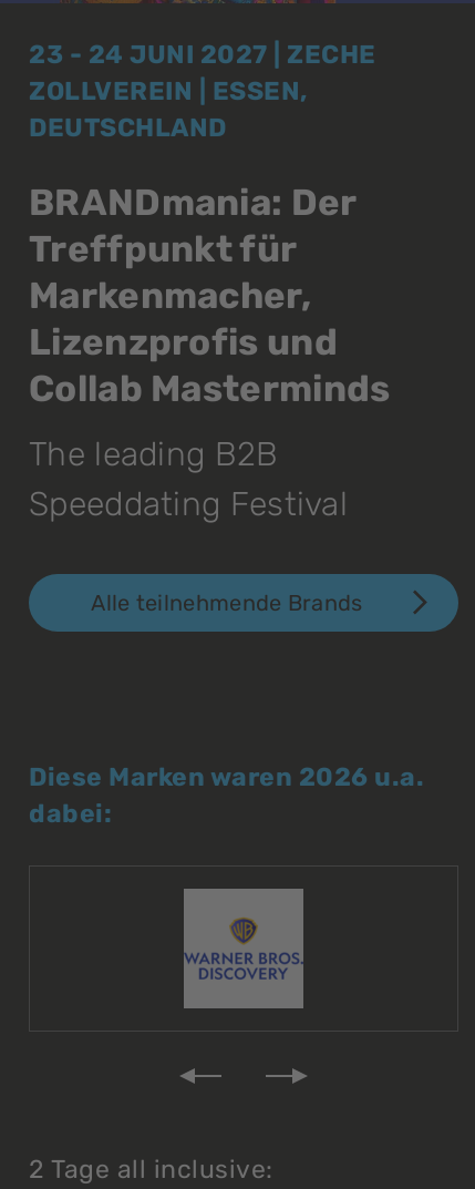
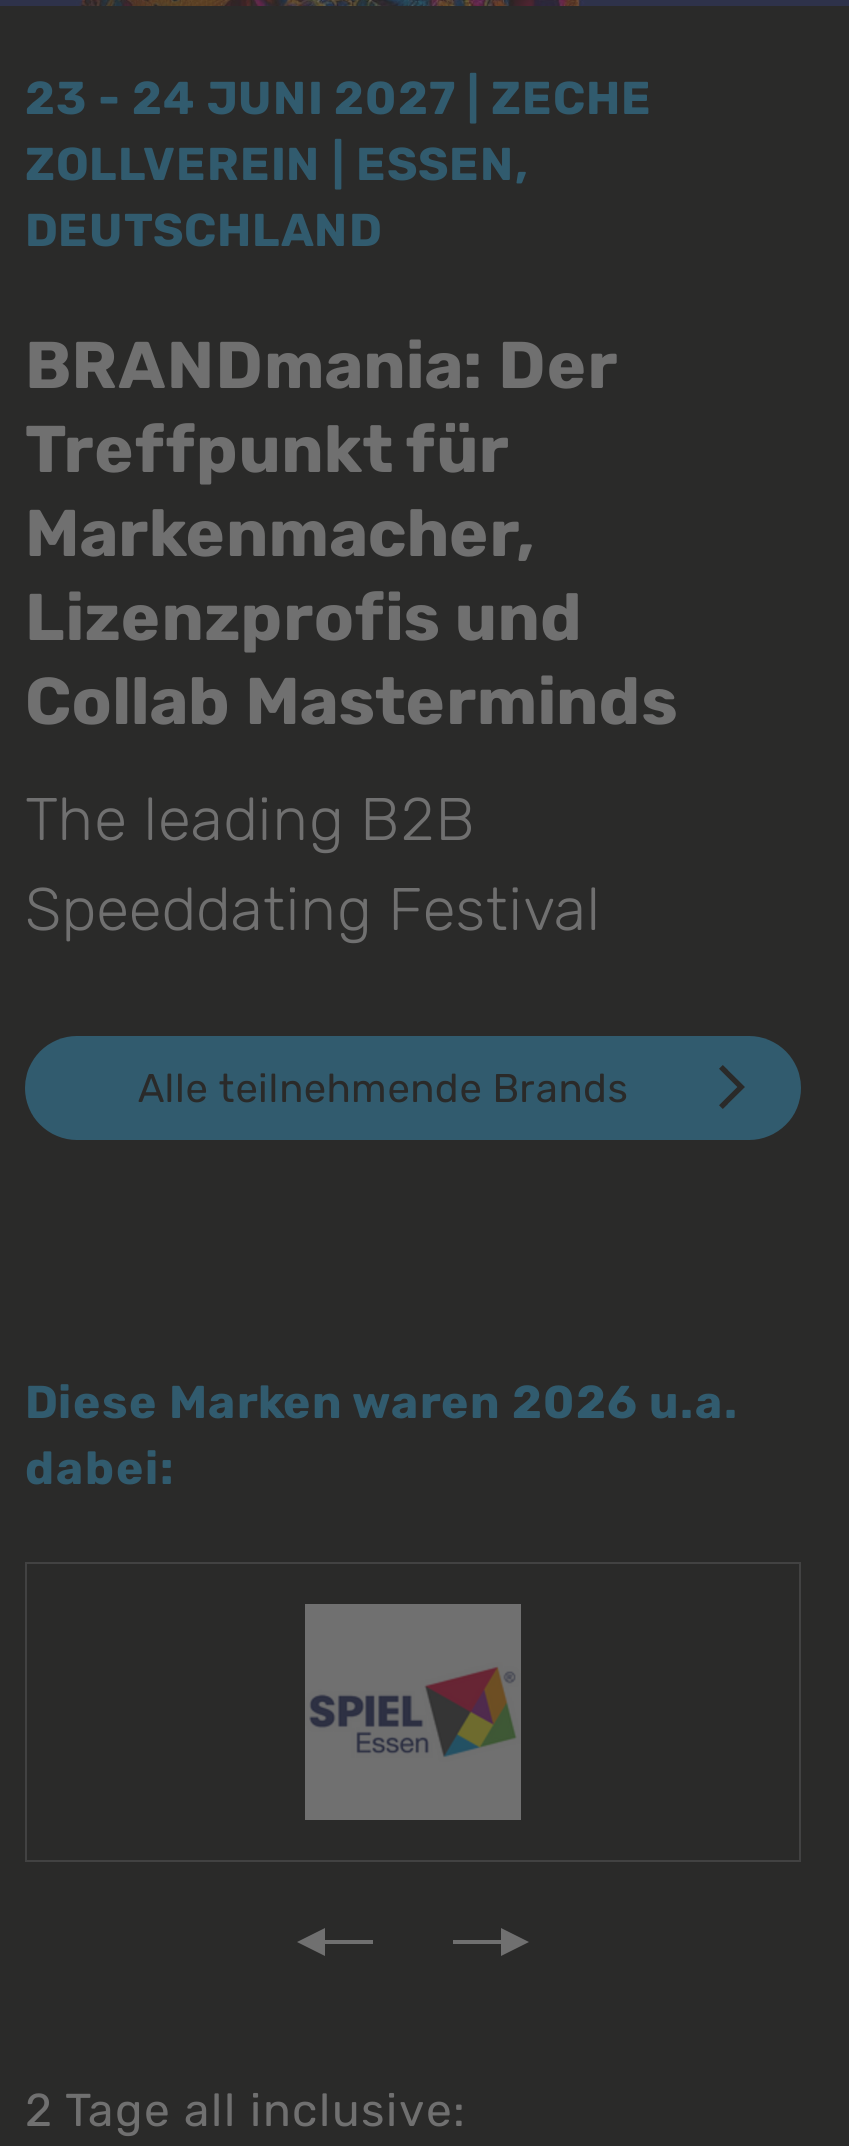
- [image]
+ [image]
